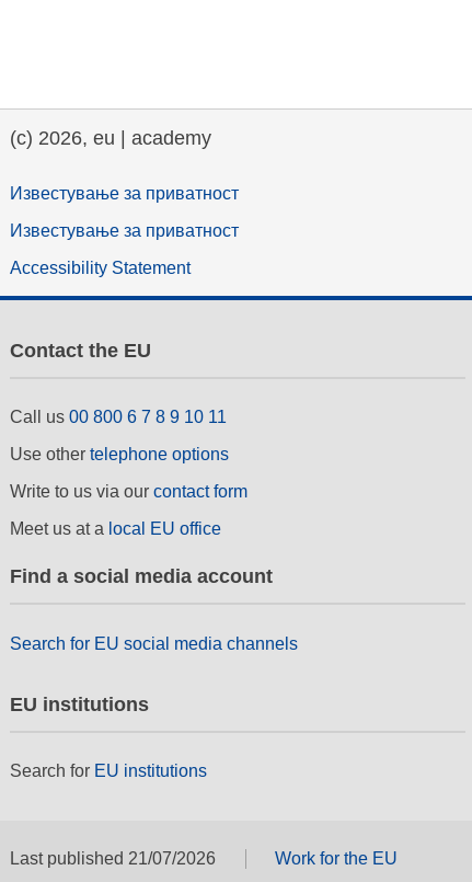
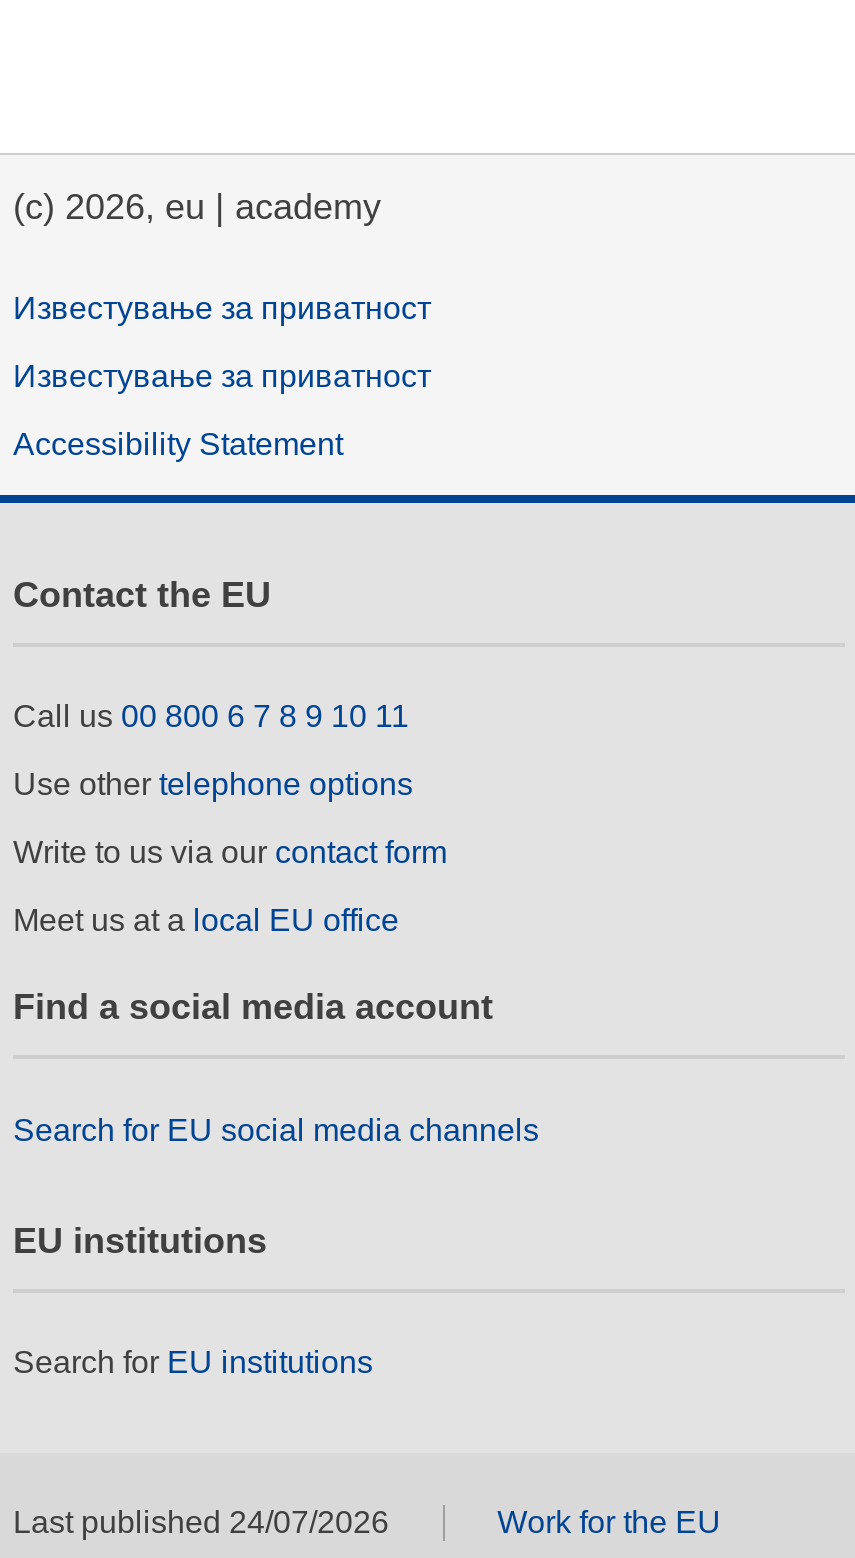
- Last published 21/07/2026
+ Last published 24/07/2026
